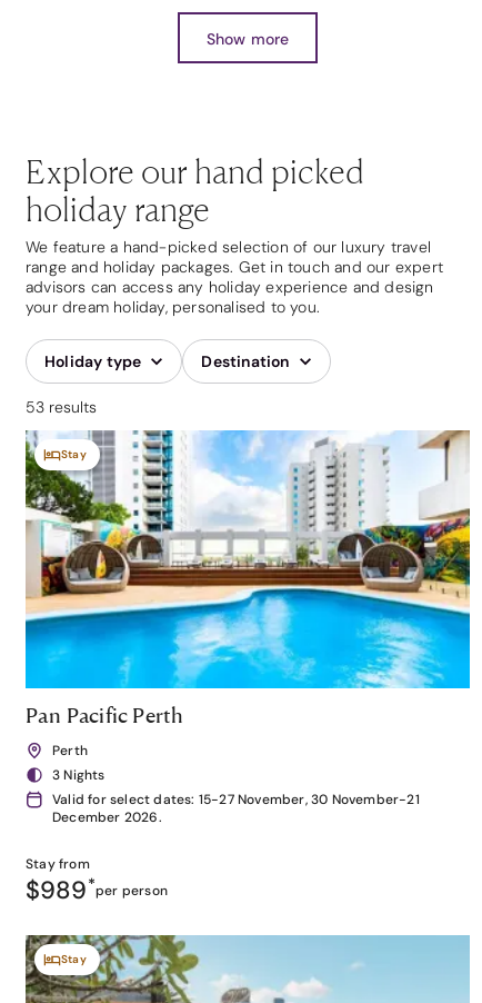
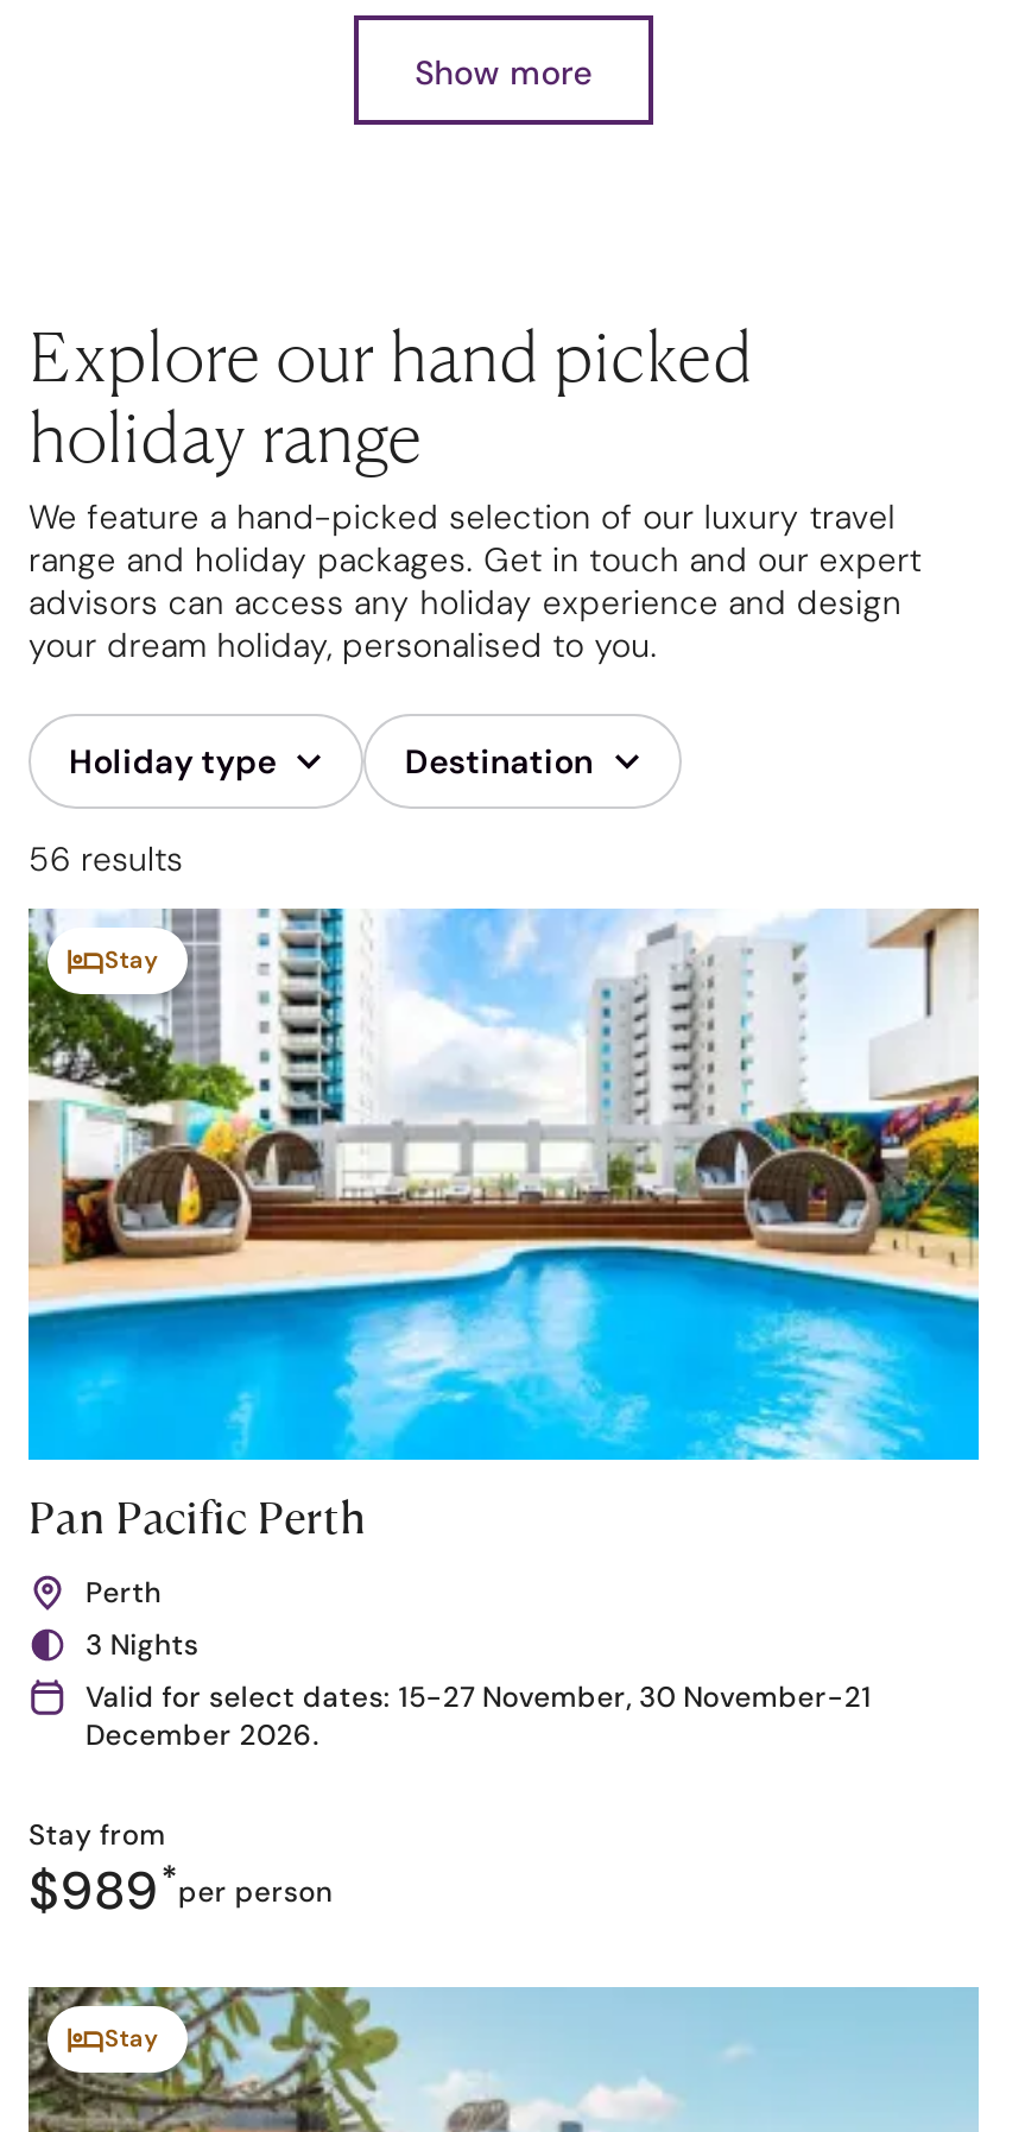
- 53 results
+ 56 results
